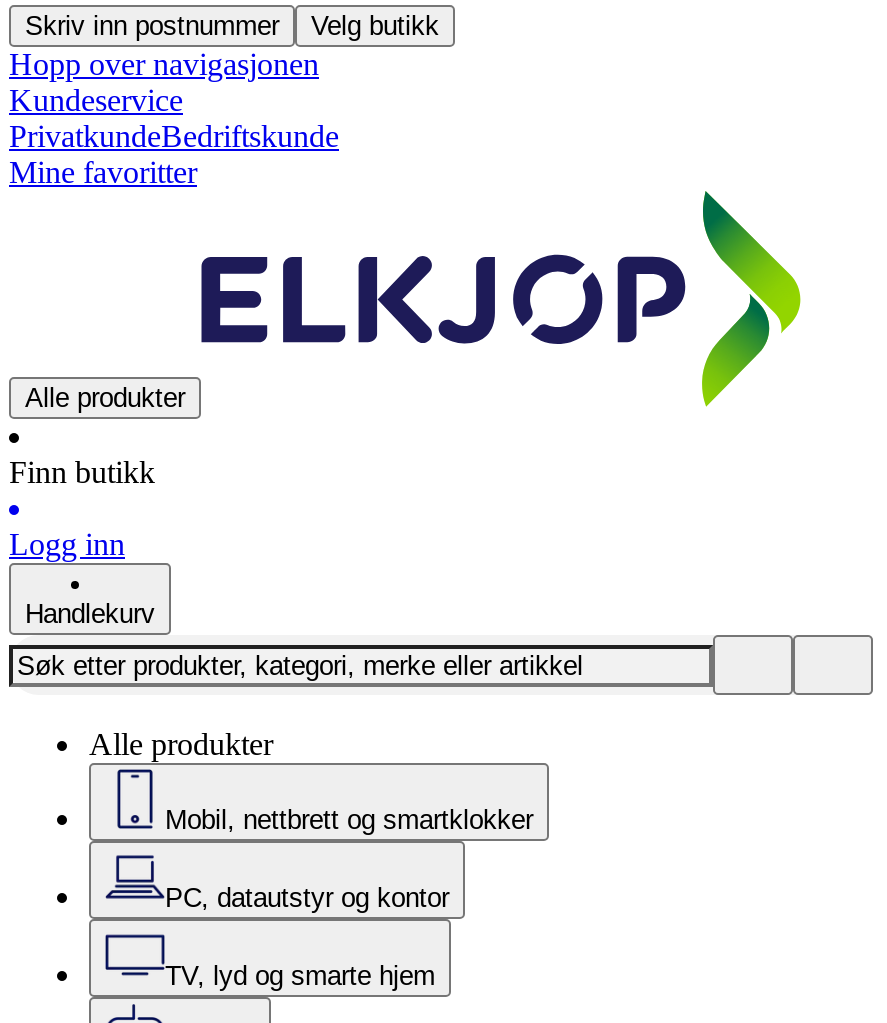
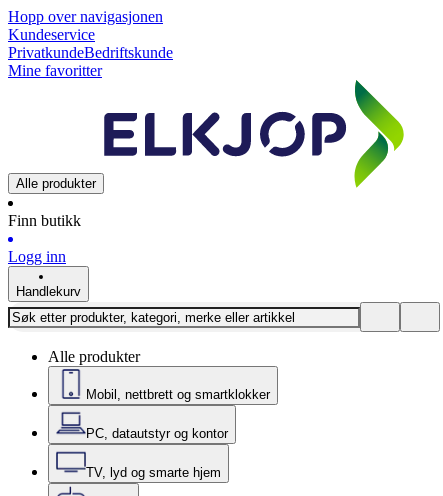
- Skriv inn postnummer
- Velg butikk
